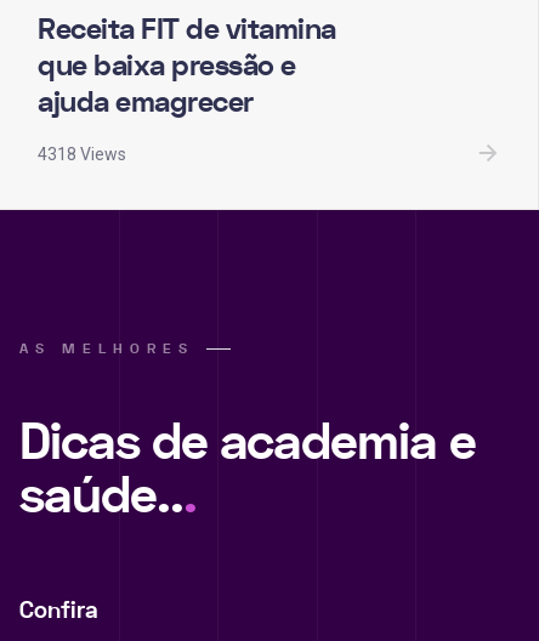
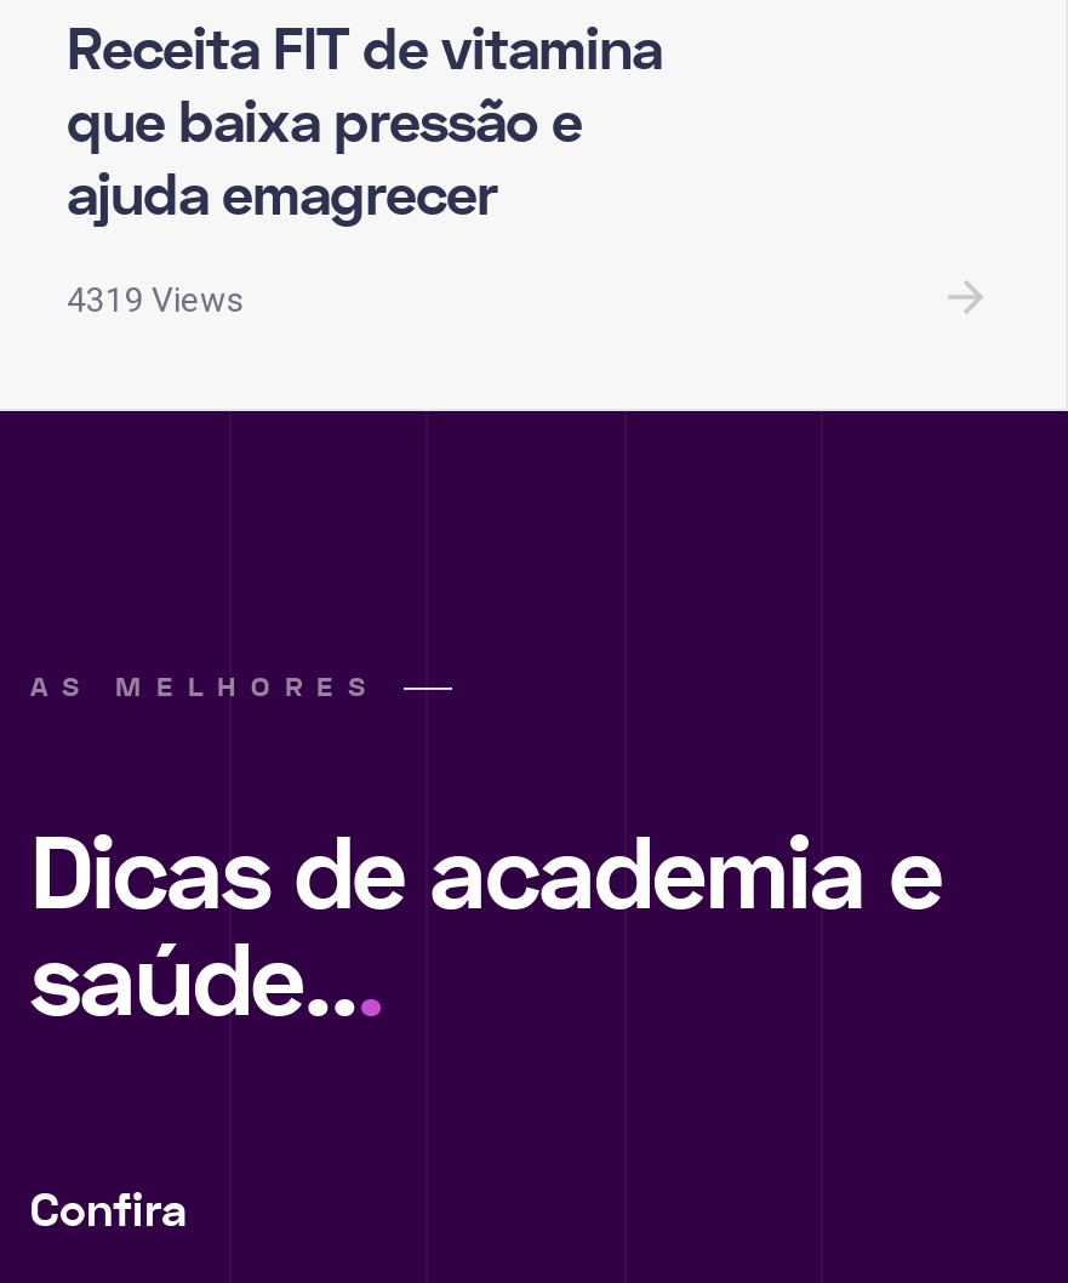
- 4318 Views
+ 4319 Views
